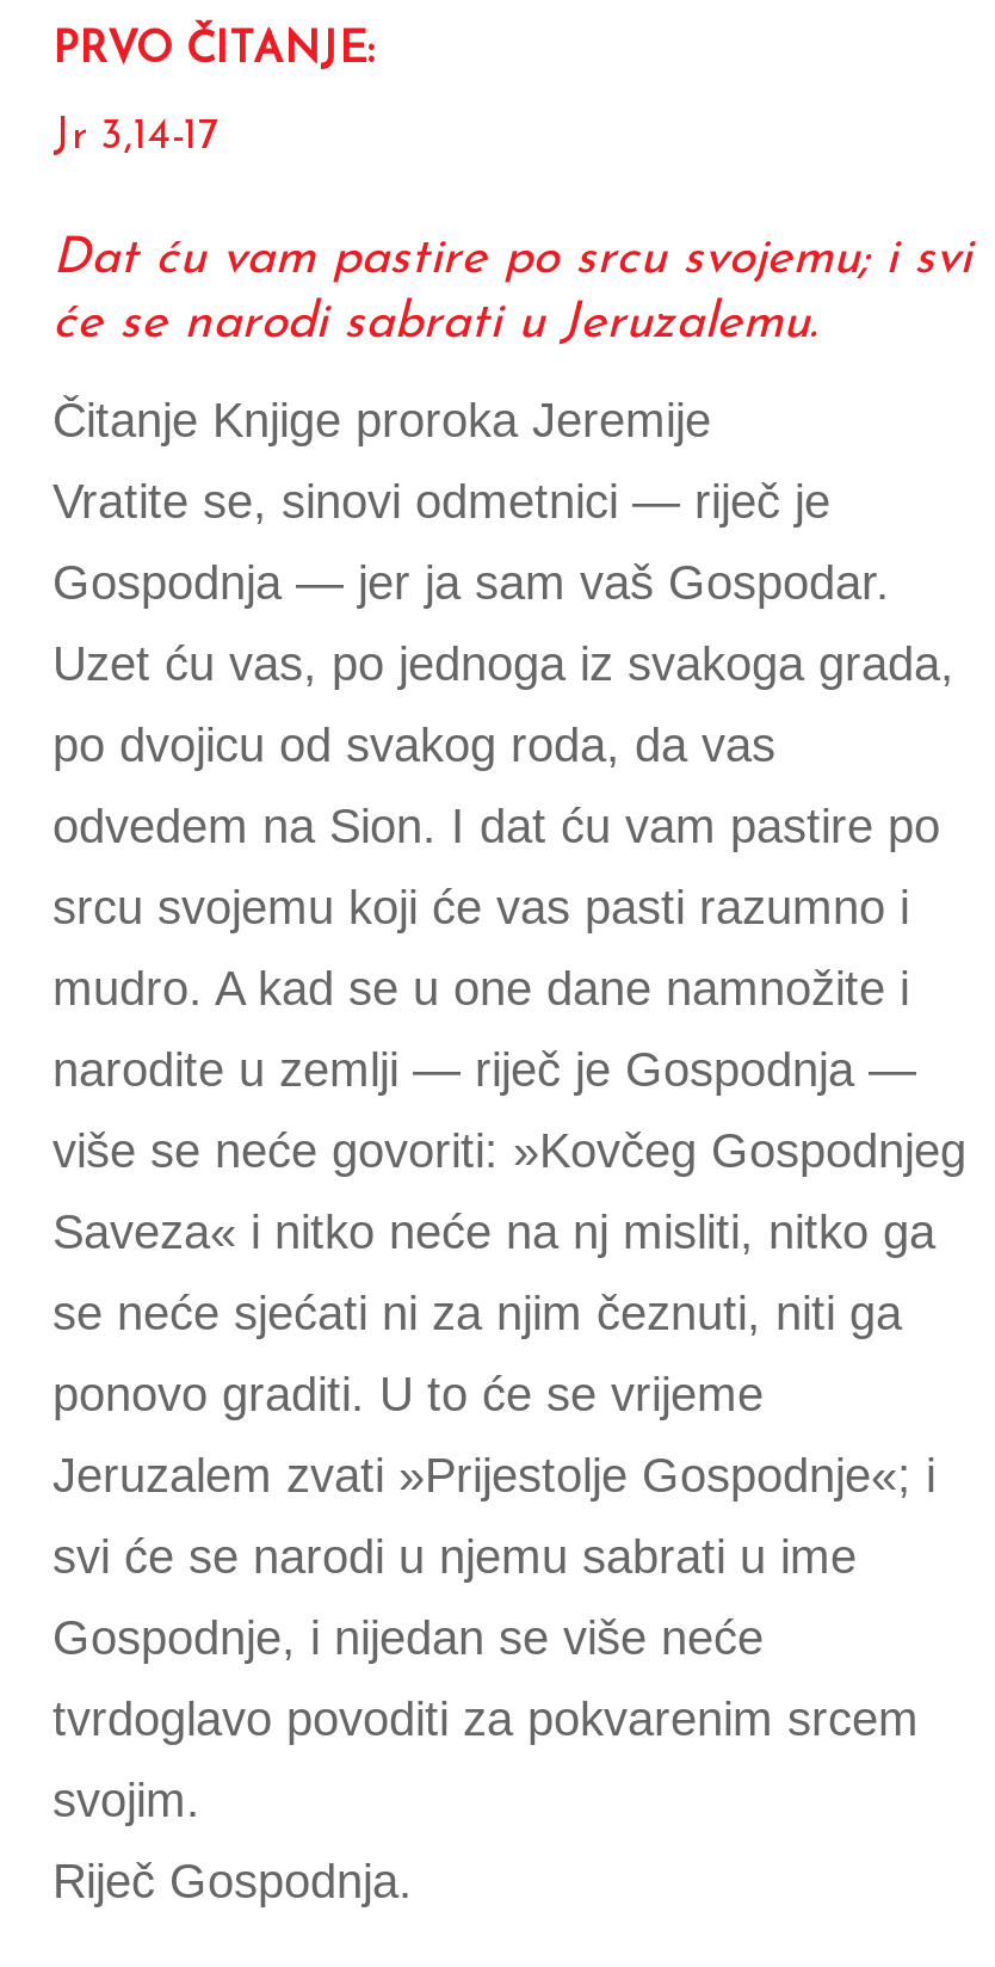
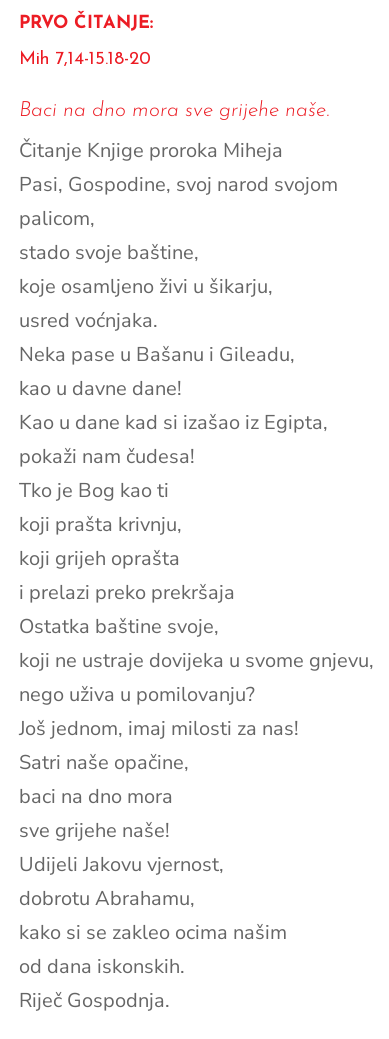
- Jr 3,14-17
- Dat ću vam pastire po srcu svojemu; i svi
- će se narodi sabrati u Jeruzalemu.
- Čitanje Knjige proroka Jeremije
- Vratite se, sinovi odmetnici — riječ je
- Gospodnja — jer ja sam vaš Gospodar.
- Uzet ću vas, po jednoga iz svakoga grada,
- po dvojicu od svakog roda, da vas
- odvedem na Sion. I dat ću vam pastire po
- srcu svojemu koji će vas pasti razumno i
- mudro. A kad se u one dane namnožite i
- narodite u zemlji — riječ je Gospodnja —
- više se neće govoriti: »Kovčeg Gospodnjeg
- Saveza« i nitko neće na nj misliti, nitko ga
- se neće sjećati ni za njim čeznuti, niti ga
- ponovo graditi. U to će se vrijeme
- Jeruzalem zvati »Prijestolje Gospodnje«; i
- svi će se narodi u njemu sabrati u ime
- Gospodnje, i nijedan se više neće
- tvrdoglavo povoditi za pokvarenim srcem
- svojim.
+ Mih 7,14-15.18-20
+ Baci na dno mora sve grijehe naše.
+ Čitanje Knjige proroka Miheja
+ Pasi, Gospodine, svoj narod svojom
+ palicom,
+ stado svoje baštine,
+ koje osamljeno živi u šikarju,
+ usred voćnjaka.
+ Neka pase u Bašanu i Gileadu,
+ kao u davne dane!
+ Kao u dane kad si izašao iz Egipta,
+ pokaži nam čudesa!
+ Tko je Bog kao ti
+ koji prašta krivnju,
+ koji grijeh oprašta
+ i prelazi preko prekršaja
+ Ostatka baštine svoje,
+ koji ne ustraje dovijeka u svome gnjevu,
+ nego uživa u pomilovanju?
+ Još jednom, imaj milosti za nas!
+ Satri naše opačine,
+ baci na dno mora
+ sve grijehe naše!
+ Udijeli Jakovu vjernost,
+ dobrotu Abrahamu,
+ kako si se zakleo ocima našim
+ od dana iskonskih.
